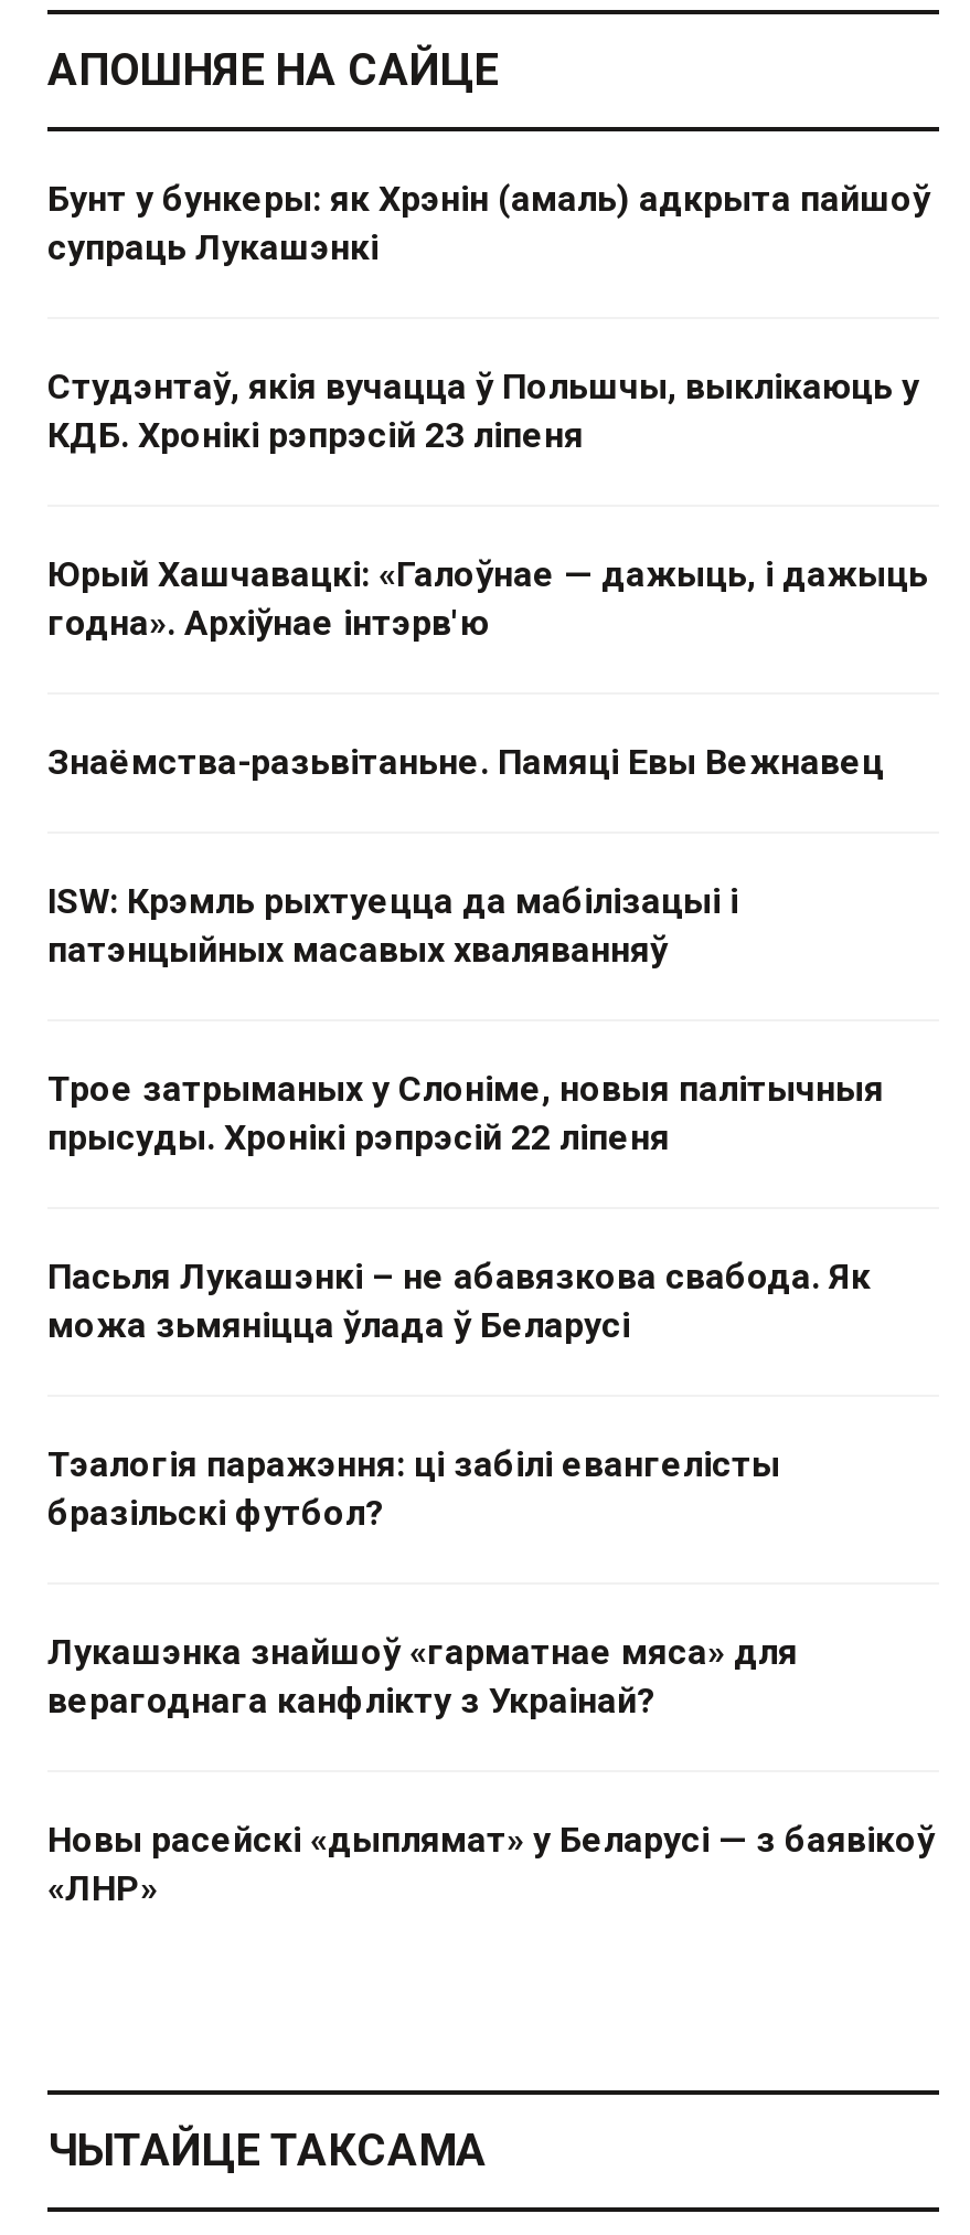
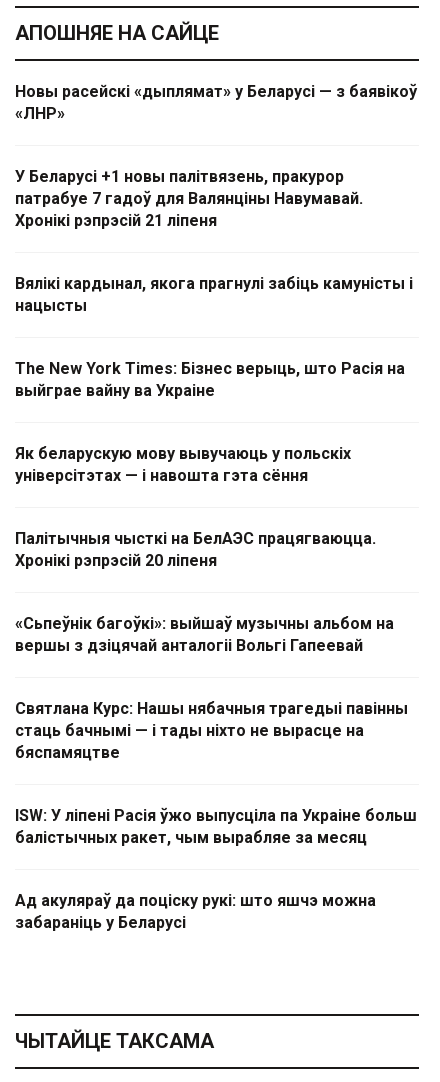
- Бунт у бункеры: як Хрэнін (амаль) адкрыта пайшоў
- супраць Лукашэнкі
- Студэнтаў, якія вучацца ў Польшчы, выклікаюць у
- КДБ. Хронікі рэпрэсій 23 ліпеня
- Юрый Хашчавацкі: «Галоўнае — дажыць, і дажыць
- годна». Архіўнае інтэрв'ю
- Знаёмства-разьвітаньне. Памяці Евы Вежнавец
- ISW: Крэмль рыхтуецца да мабілізацыі і
- патэнцыйных масавых хваляванняў
- Трое затрыманых у Слоніме, новыя палітычныя
- прысуды. Хронікі рэпрэсій 22 ліпеня
- Пасьля Лукашэнкі – не абавязкова свабода. Як
- можа зьмяніцца ўлада ў Беларусі
- Тэалогія паражэння: ці забілі евангелісты
- бразільскі футбол?
- Лукашэнка знайшоў «гарматнае мяса» для
- верагоднага канфлікту з Украінай?

moved up: Новы расейскі «дыплямат» у Беларусі — з баявікоў | «ЛНР»

+ У Беларусі +1 новы палітвязень, пракурор
+ патрабуе 7 гадоў для Валянціны Навумавай.
+ Хронікі рэпрэсій 21 ліпеня
+ Вялікі кардынал, якога прагнулі забіць камуністы і
+ нацысты
+ The New York Times: Бізнес верыць, што Расія на
+ выйграе вайну ва Украіне
+ Як беларускую мову вывучаюць у польскіх
+ універсітэтах — і навошта гэта сёння
+ Палітычныя чысткі на БелАЭС працягваюцца.
+ Хронікі рэпрэсій 20 ліпеня
+ «Сьпеўнік багоўкі»: выйшаў музычны альбом на
+ вершы з дзіцячай анталогіі Вольгі Гапеевай
+ Святлана Курс: Нашы нябачныя трагедыі павінны
+ стаць бачнымі — і тады ніхто не вырасце на
+ бяспамяцтве
+ ISW: У ліпені Расія ўжо выпусціла па Украіне больш
+ балістычных ракет, чым вырабляе за месяц
+ Ад акуляраў да поціску рукі: што яшчэ можна
+ забараніць у Беларусі
